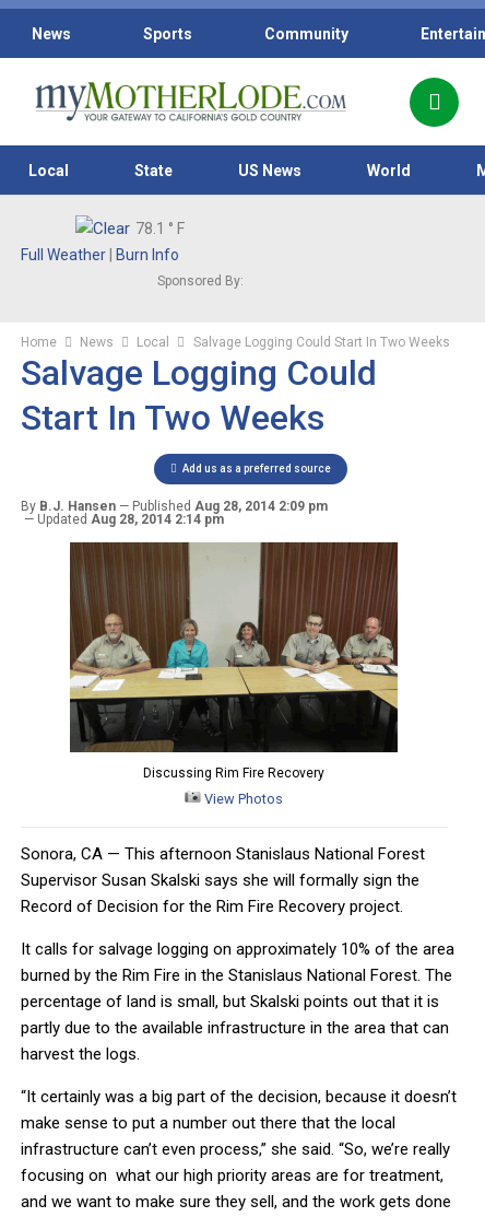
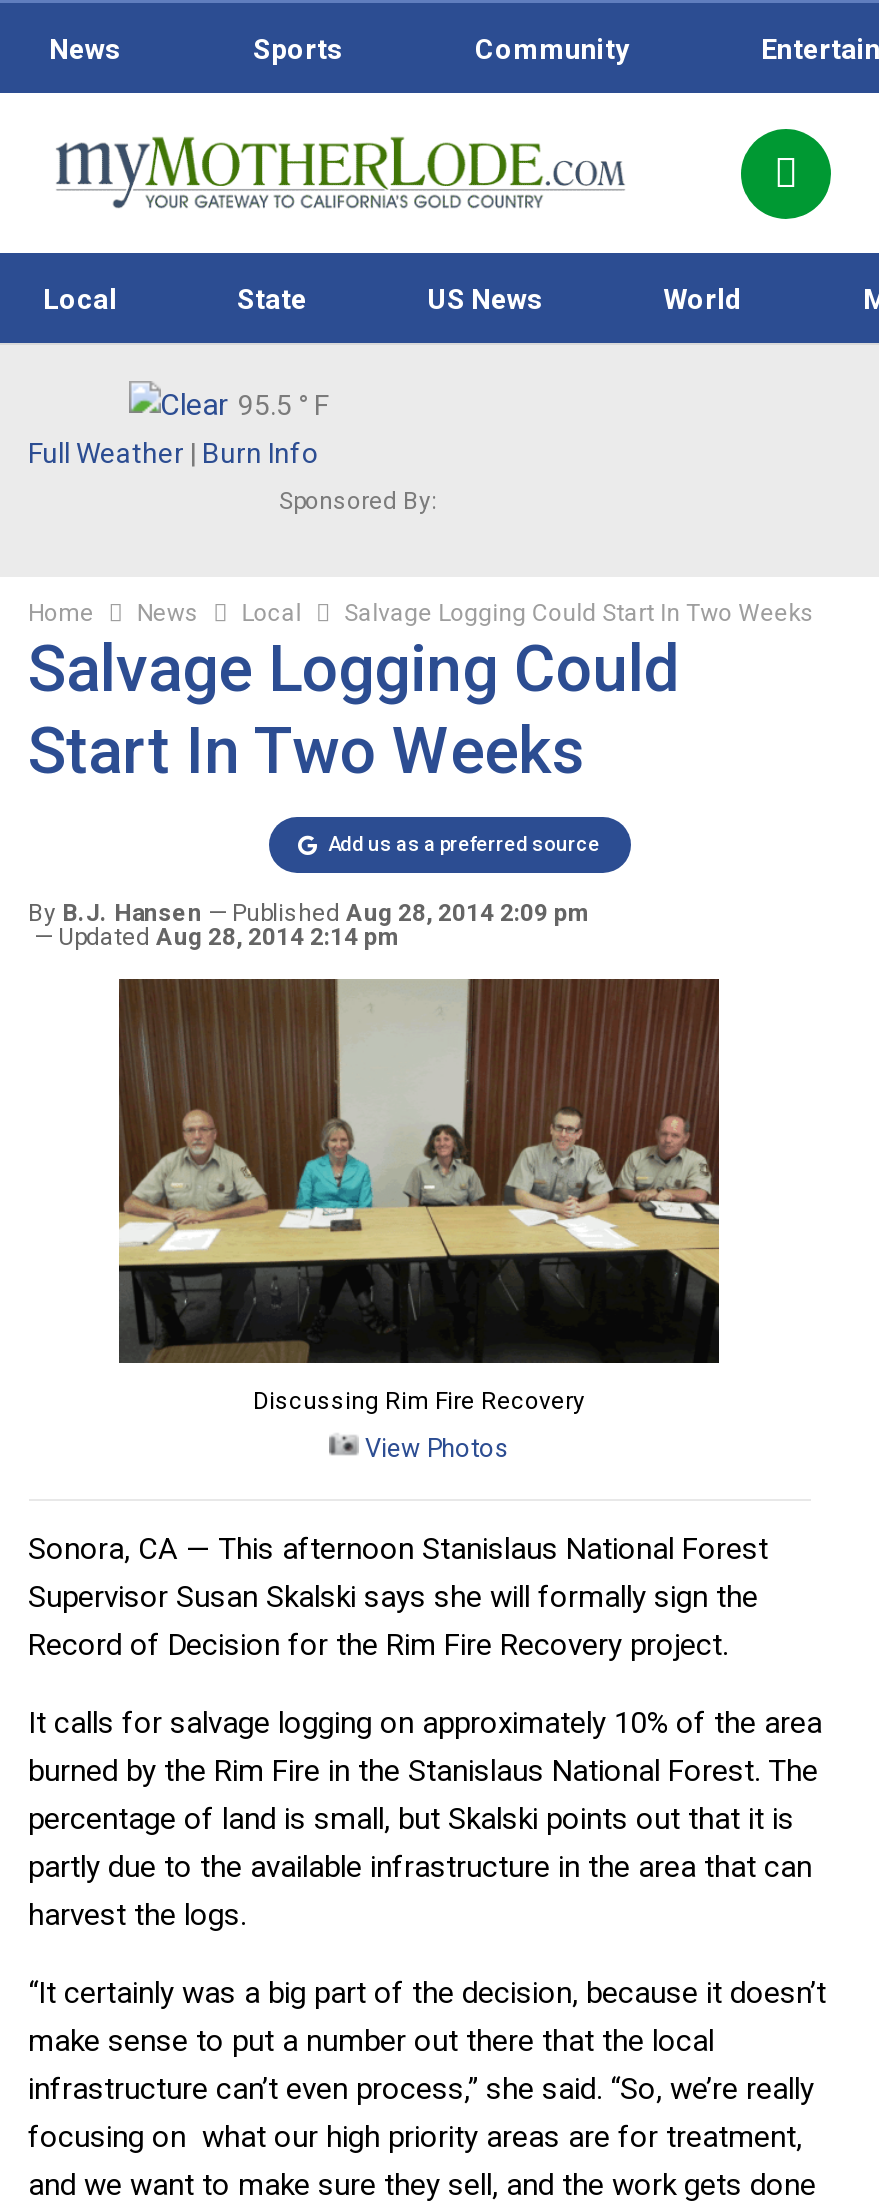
- 78.1 ° F
+ 95.5 ° F
